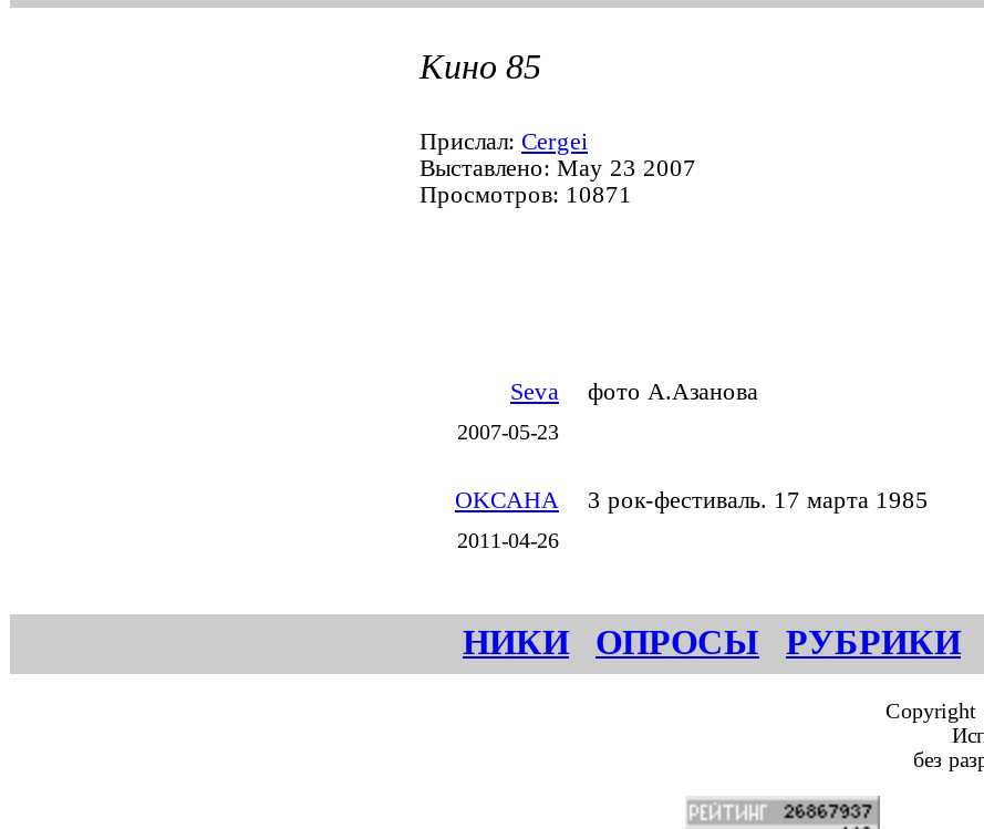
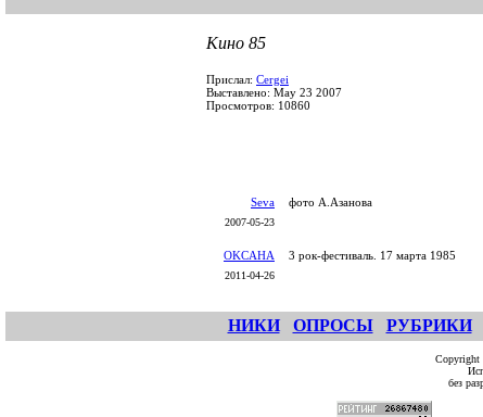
- Просмотров: 10871
+ Просмотров: 10860
